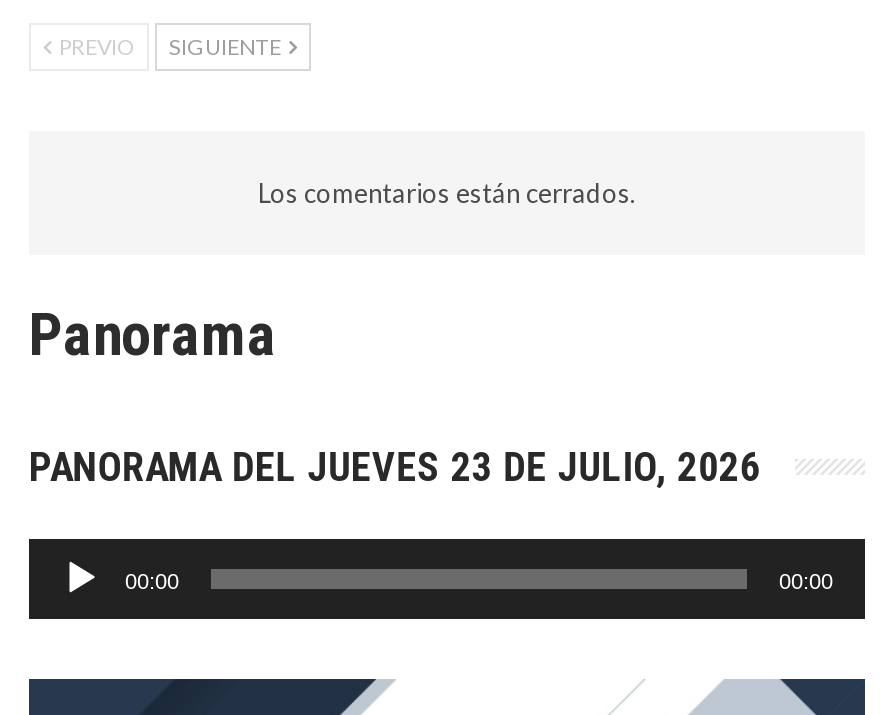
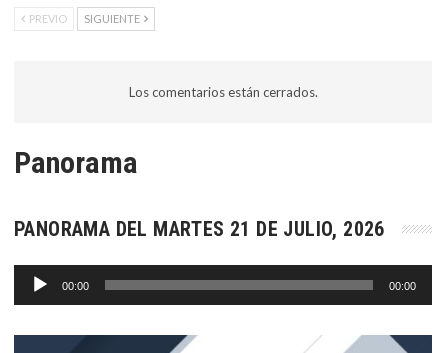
- PANORAMA DEL JUEVES 23 DE JULIO, 2026
+ PANORAMA DEL MARTES 21 DE JULIO, 2026
